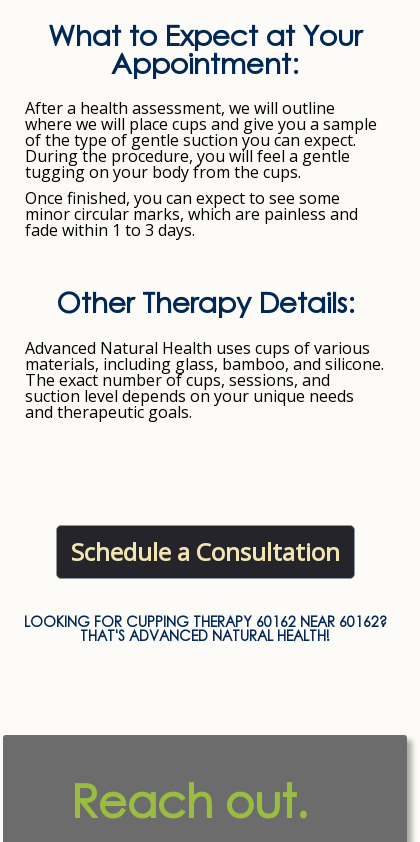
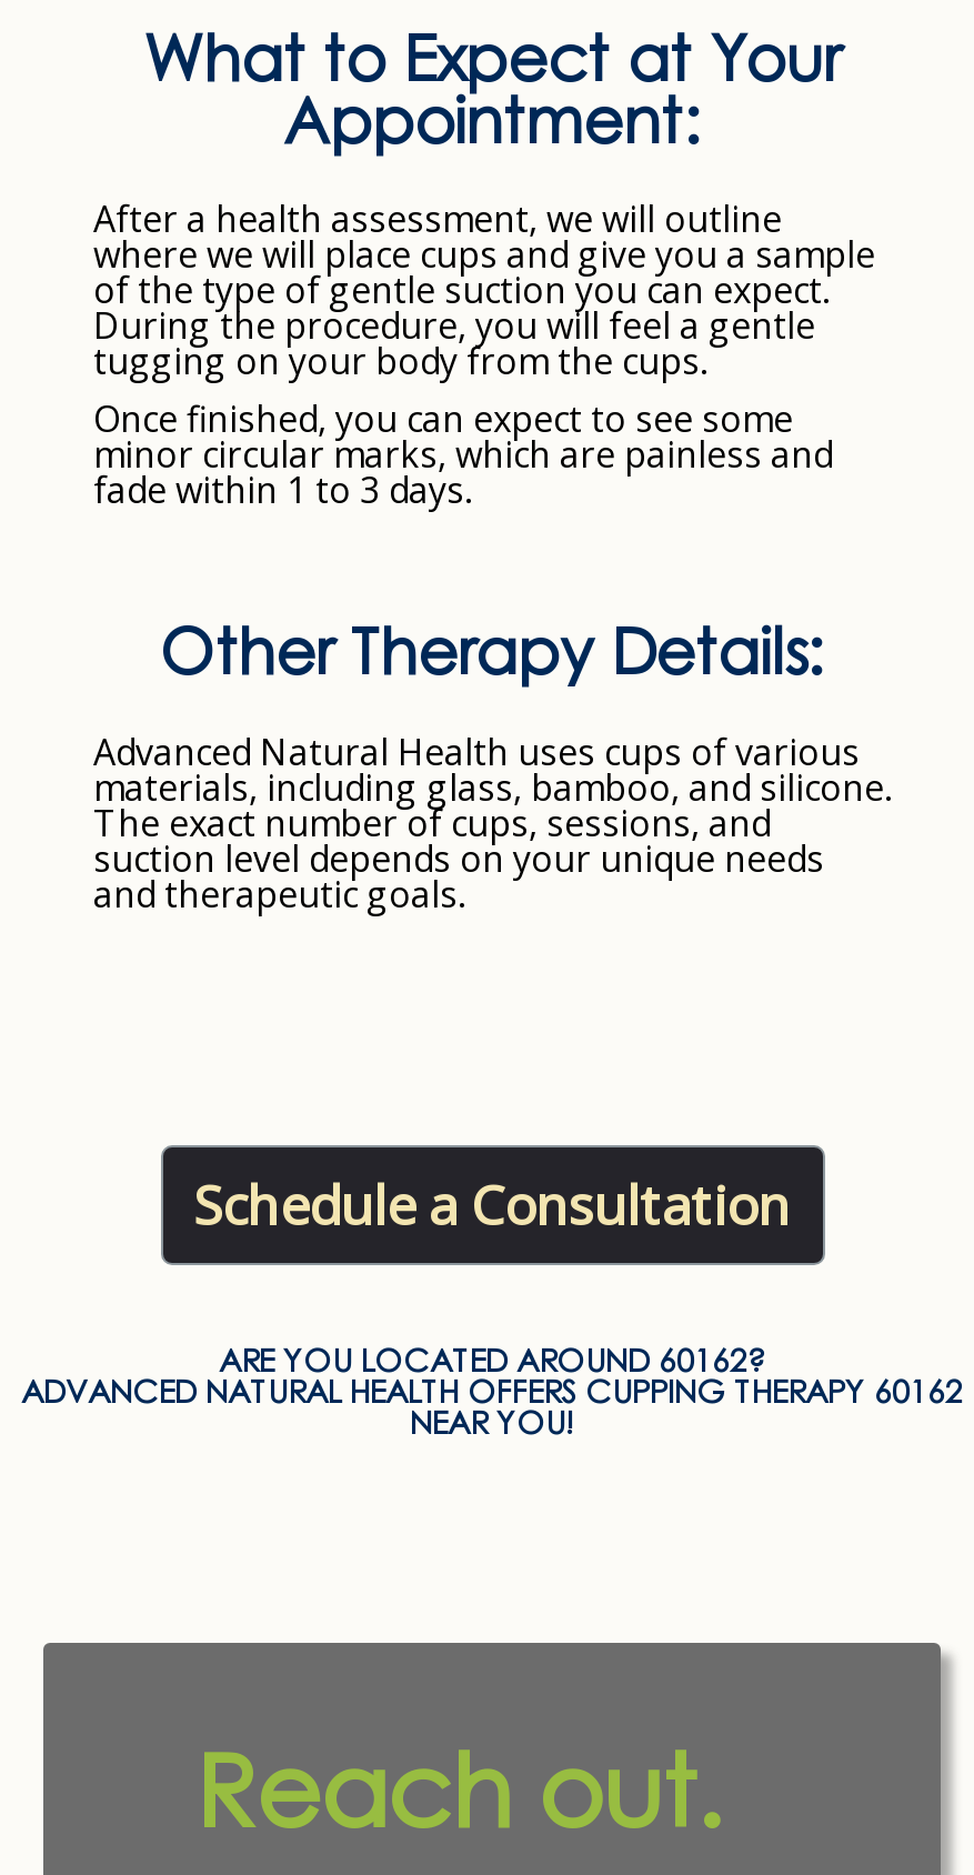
- LOOKING FOR CUPPING THERAPY 60162 NEAR 60162?
- THAT'S ADVANCED NATURAL HEALTH!
+ ARE YOU LOCATED AROUND 60162?
+ ADVANCED NATURAL HEALTH OFFERSCUPPING THERAPY 60162
+ NEAR YOU!
